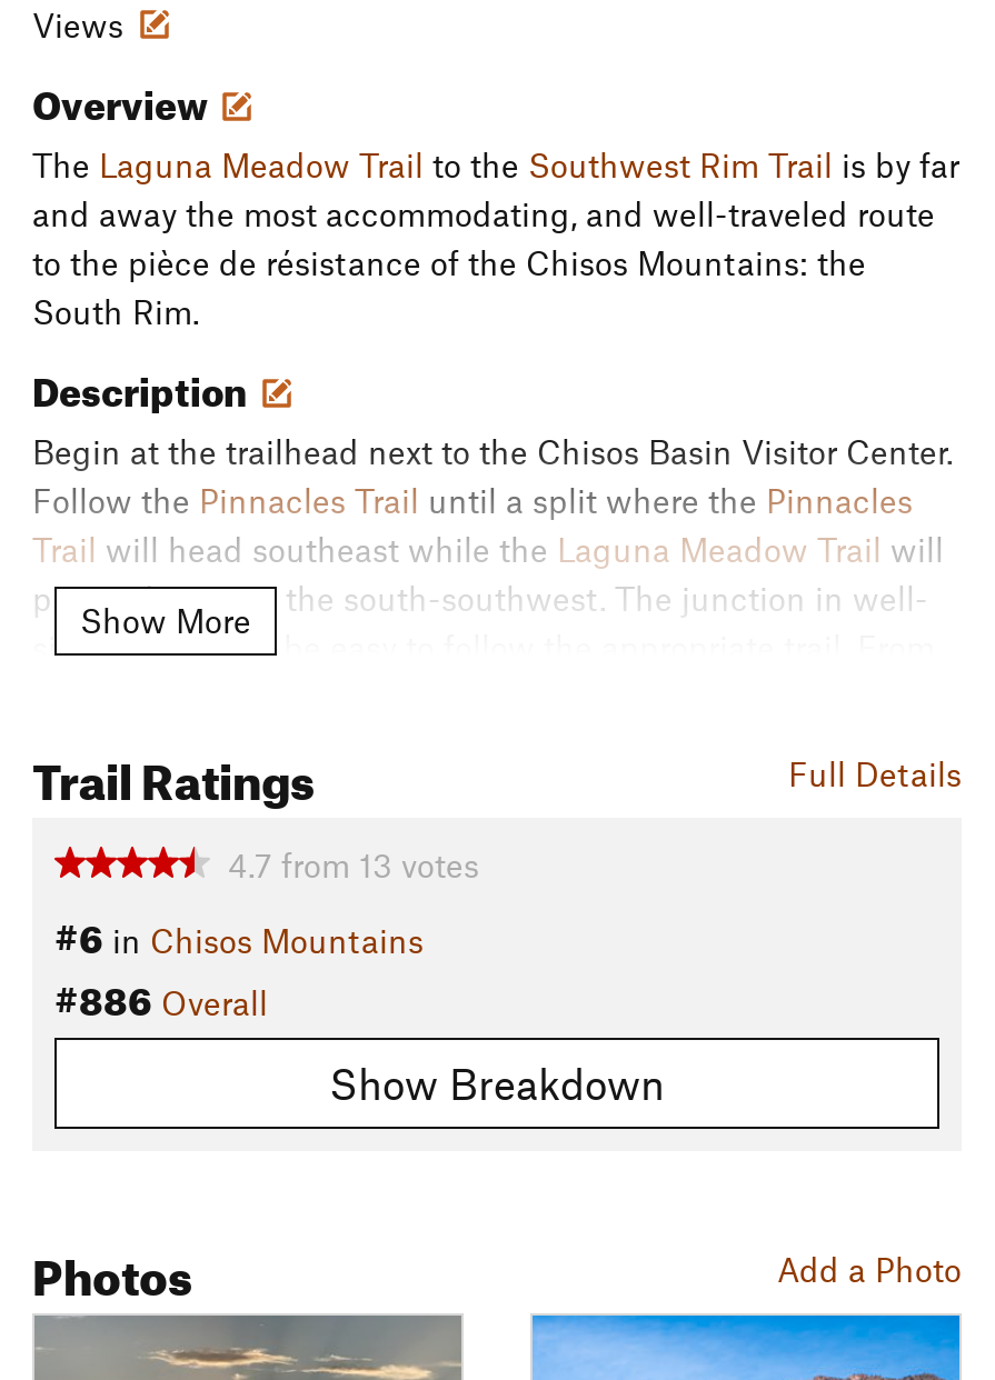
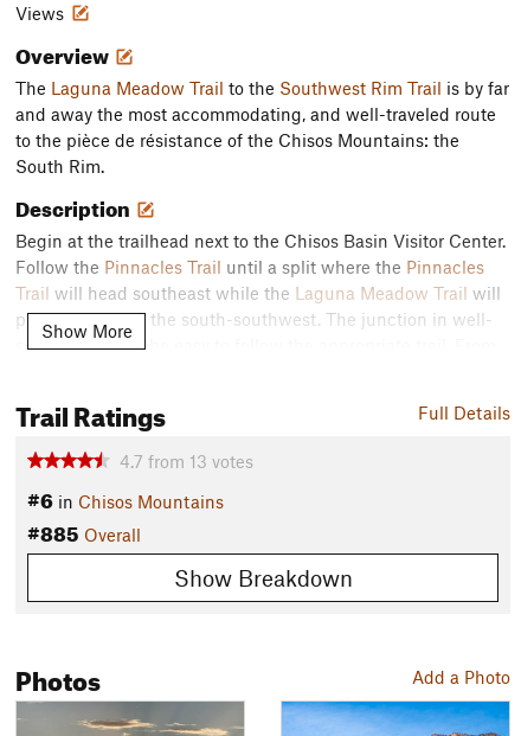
- #886 Overall
+ #885 Overall
